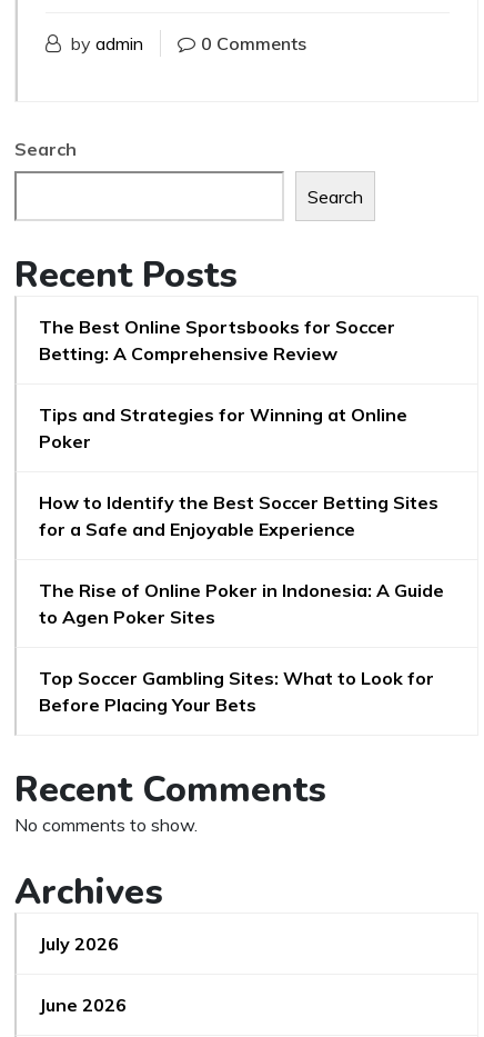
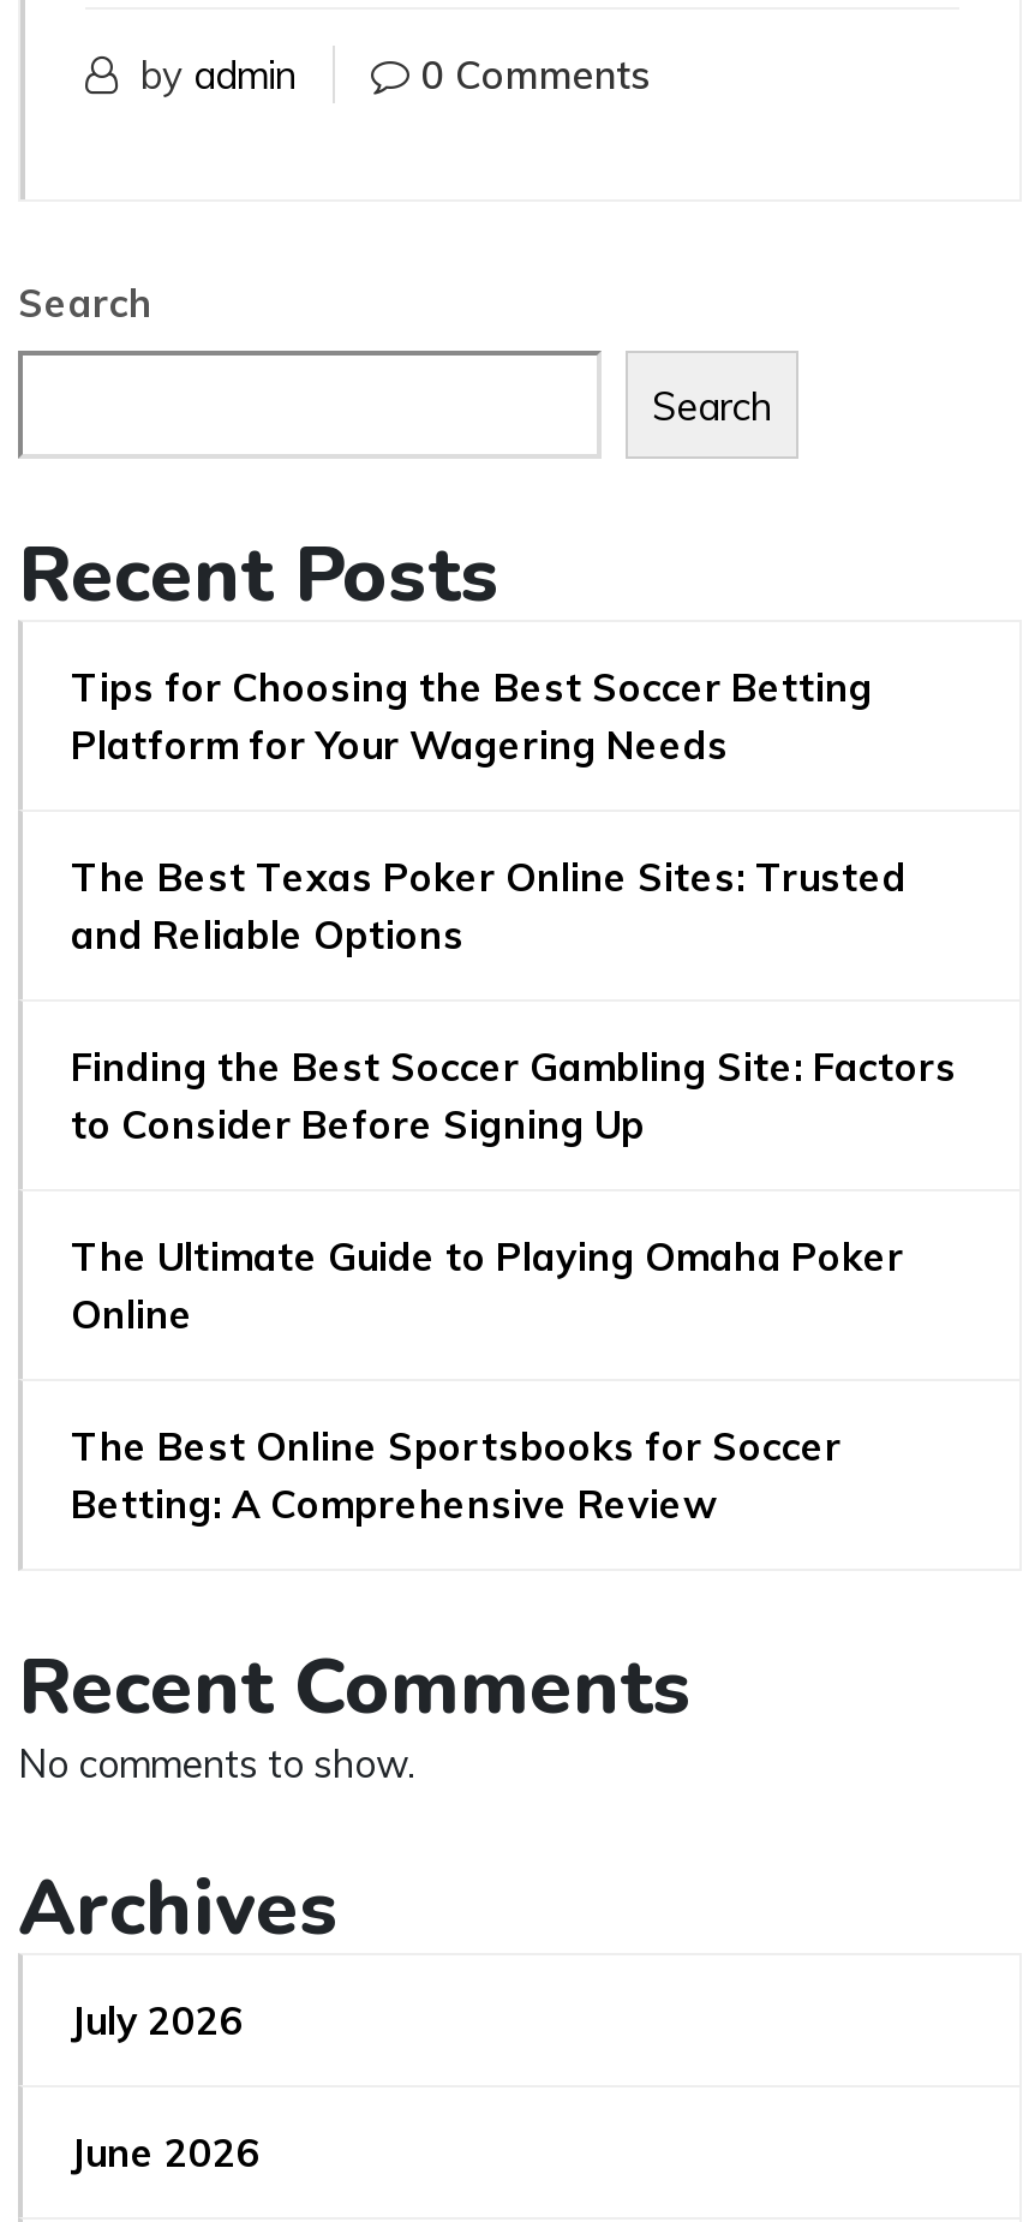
+ Tips for Choosing the Best Soccer Betting
+ Platform for Your Wagering Needs
+ The Best Texas Poker Online Sites: Trusted
+ and Reliable Options
+ Finding the Best Soccer Gambling Site: Factors
+ to Consider Before Signing Up
+ The Ultimate Guide to Playing Omaha Poker
+ Online

moved down: The Best Online Sportsbooks for Soccer | Betting: A Comprehensive Review

- Tips and Strategies for Winning at Online
- Poker
- How to Identify the Best Soccer Betting Sites
- for a Safe and Enjoyable Experience
- The Rise of Online Poker in Indonesia: A Guide
- to Agen Poker Sites
- Top Soccer Gambling Sites: What to Look for
- Before Placing Your Bets
